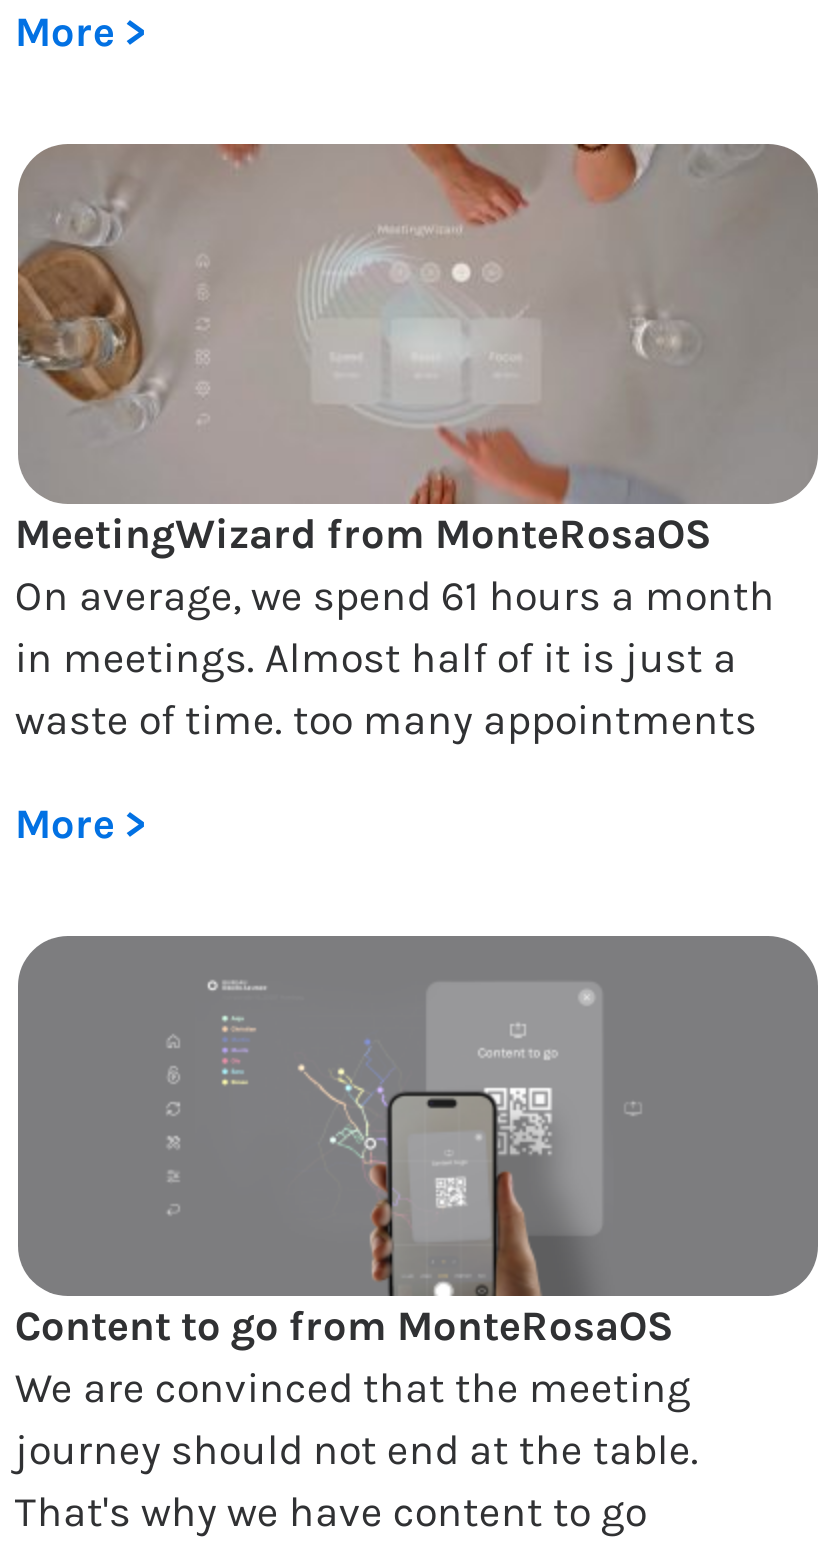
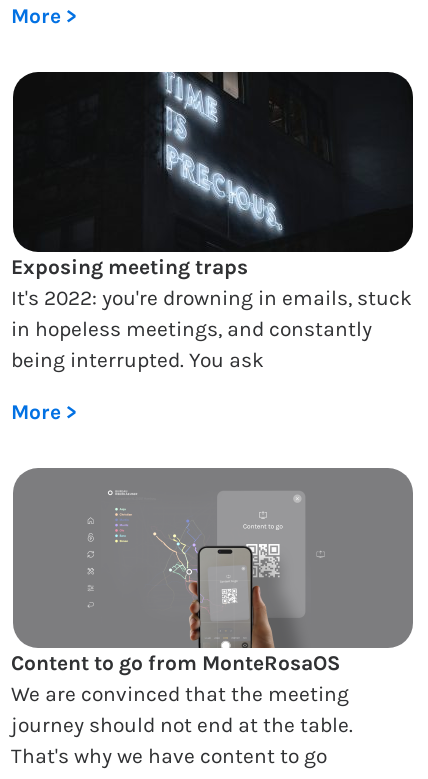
- [image]
- MeetingWizard from MonteRosaOS
- On average, we spend 61 hours a month
- in meetings. Almost half of it is just a
- waste of time. too many appointments
+ [image]
+ Exposing meeting traps
+ It's 2022: you're drowning in emails, stuck
+ in hopeless meetings, and constantly
+ being interrupted. You ask
